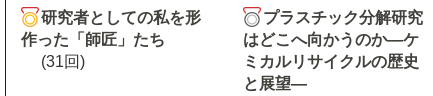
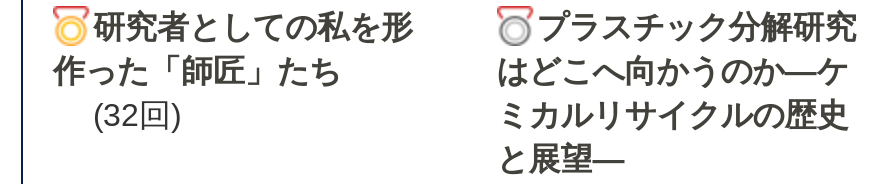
- (31回)
+ (32回)
